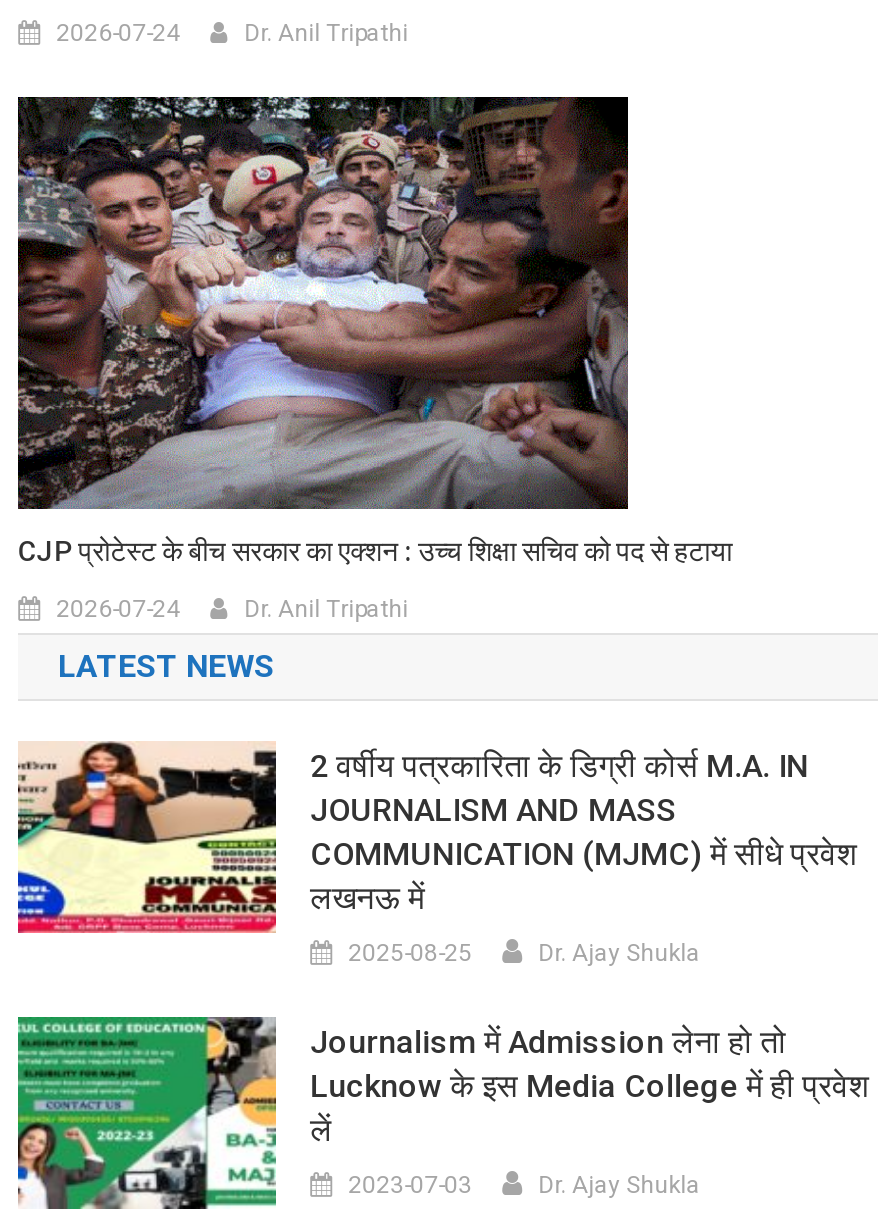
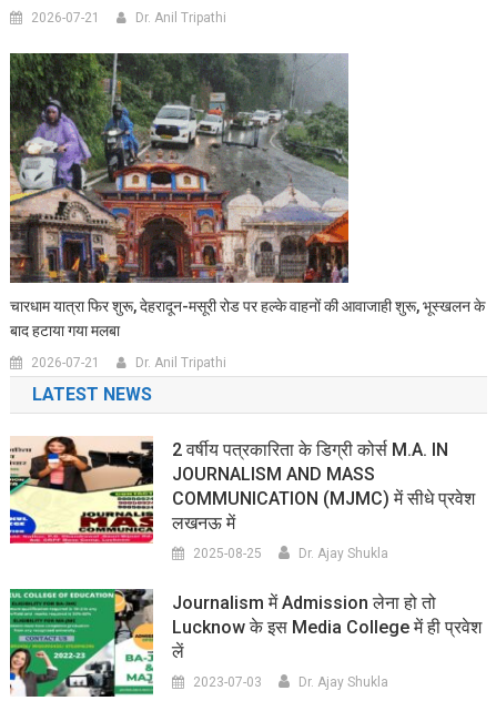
- 2026-07-24
+ 2026-07-21

- [image]
- CJP प्रोटेस्ट के बीच सरकार का एक्शन : उच्च शिक्षा सचिव को पद से हटाया
+ [image]
+ चारधाम यात्रा फिर शुरू, देहरादून-मसूरी रोड पर हल्के वाहनों की आवाजाही शुरू, भूस्खलन के
+ बाद हटाया गया मलबा

- 2026-07-24
+ 2026-07-21
